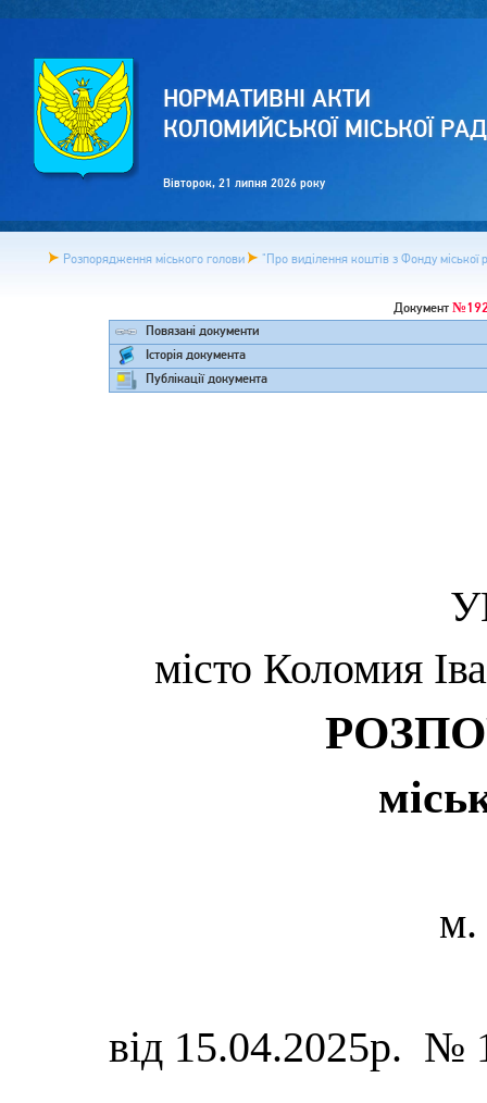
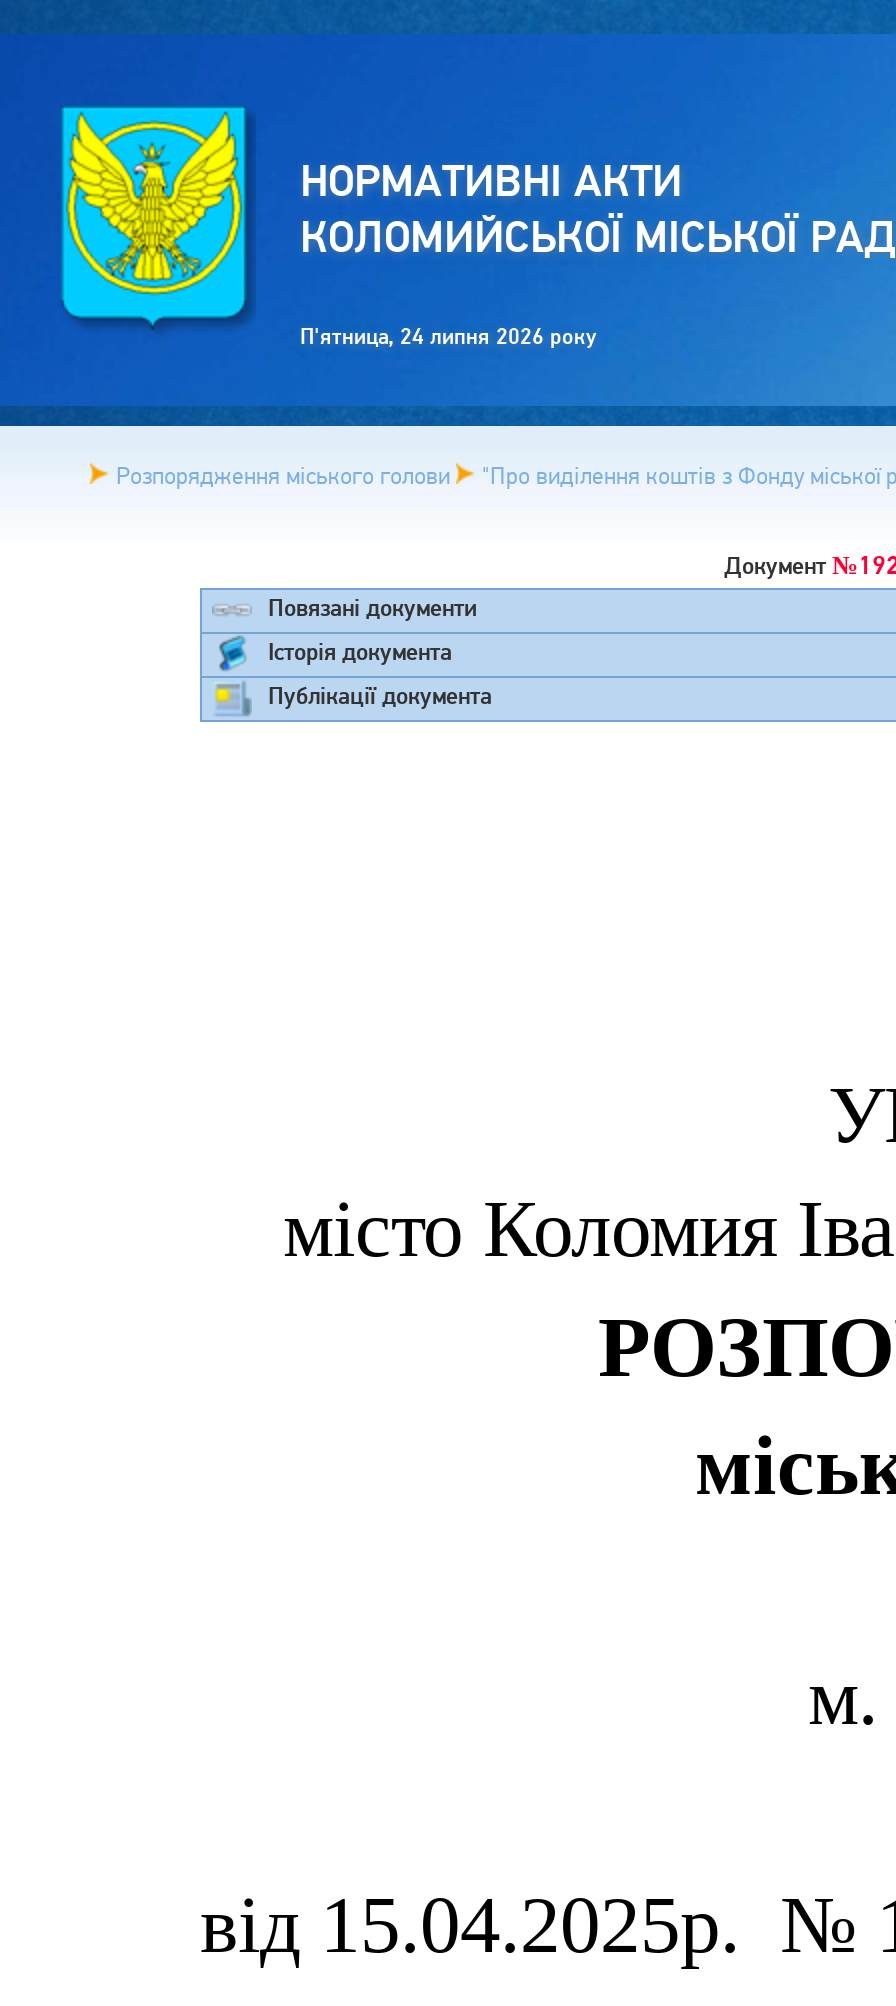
- Вівторок, 21 липня 2026 року
+ П'ятница, 24 липня 2026 року
